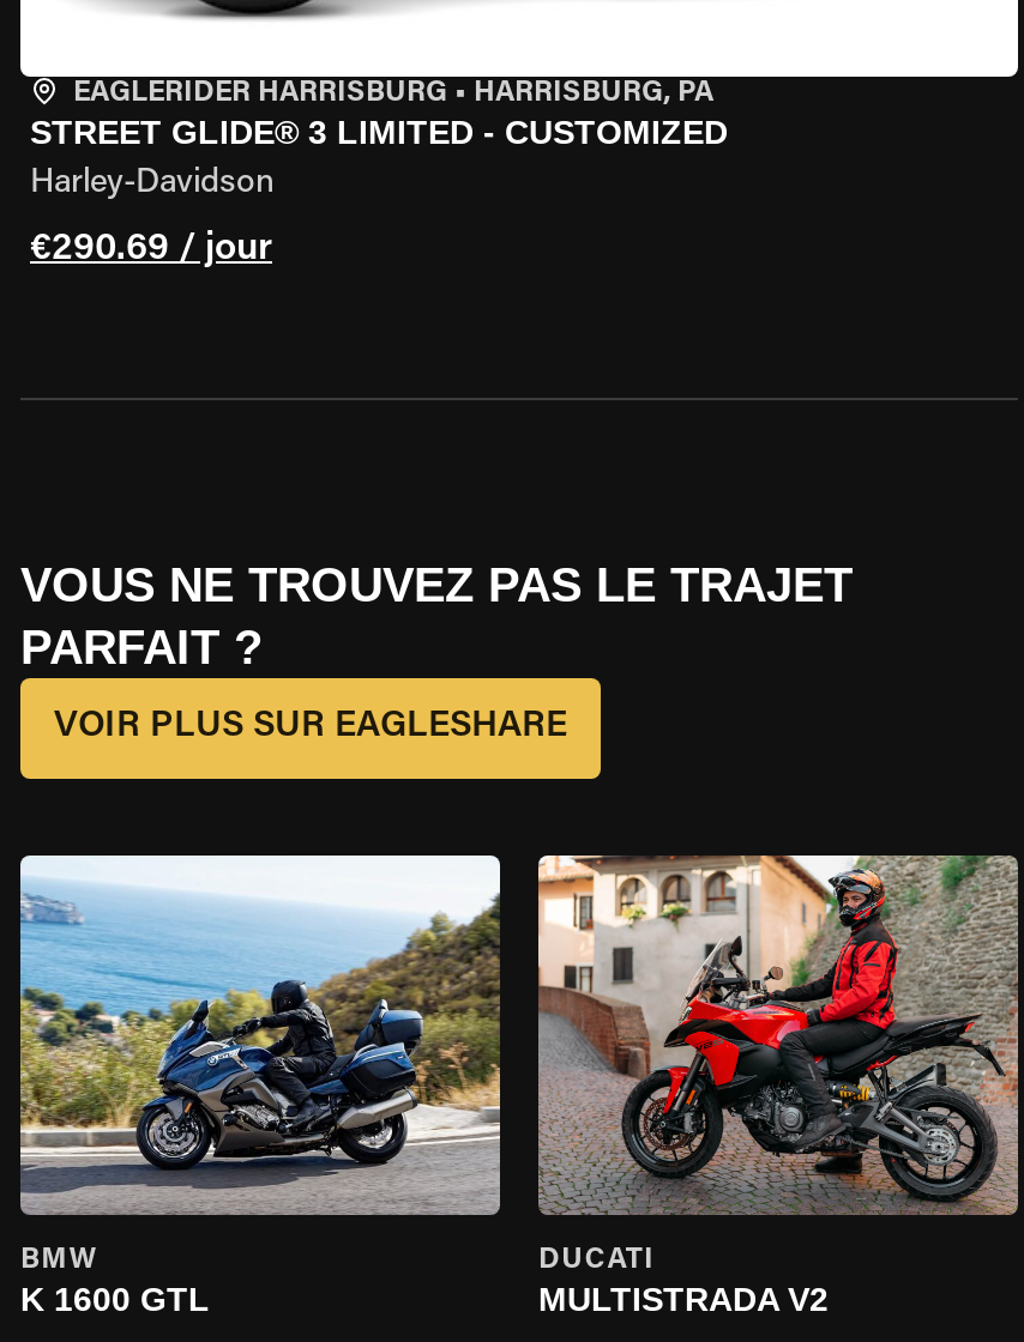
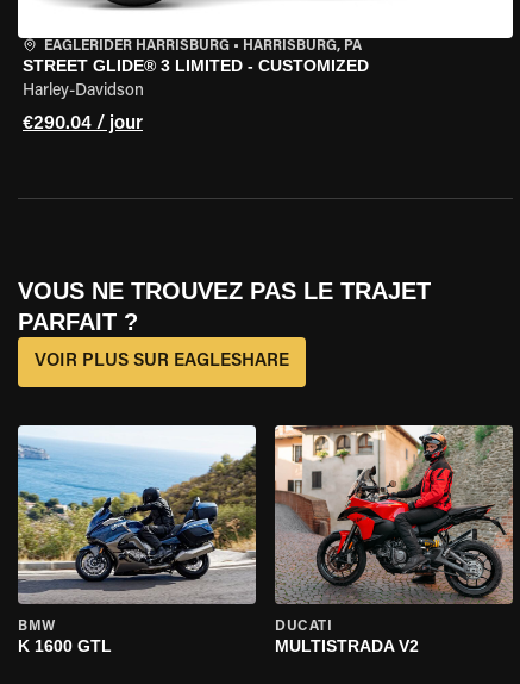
- €290.69 / jour
+ €290.04 / jour
